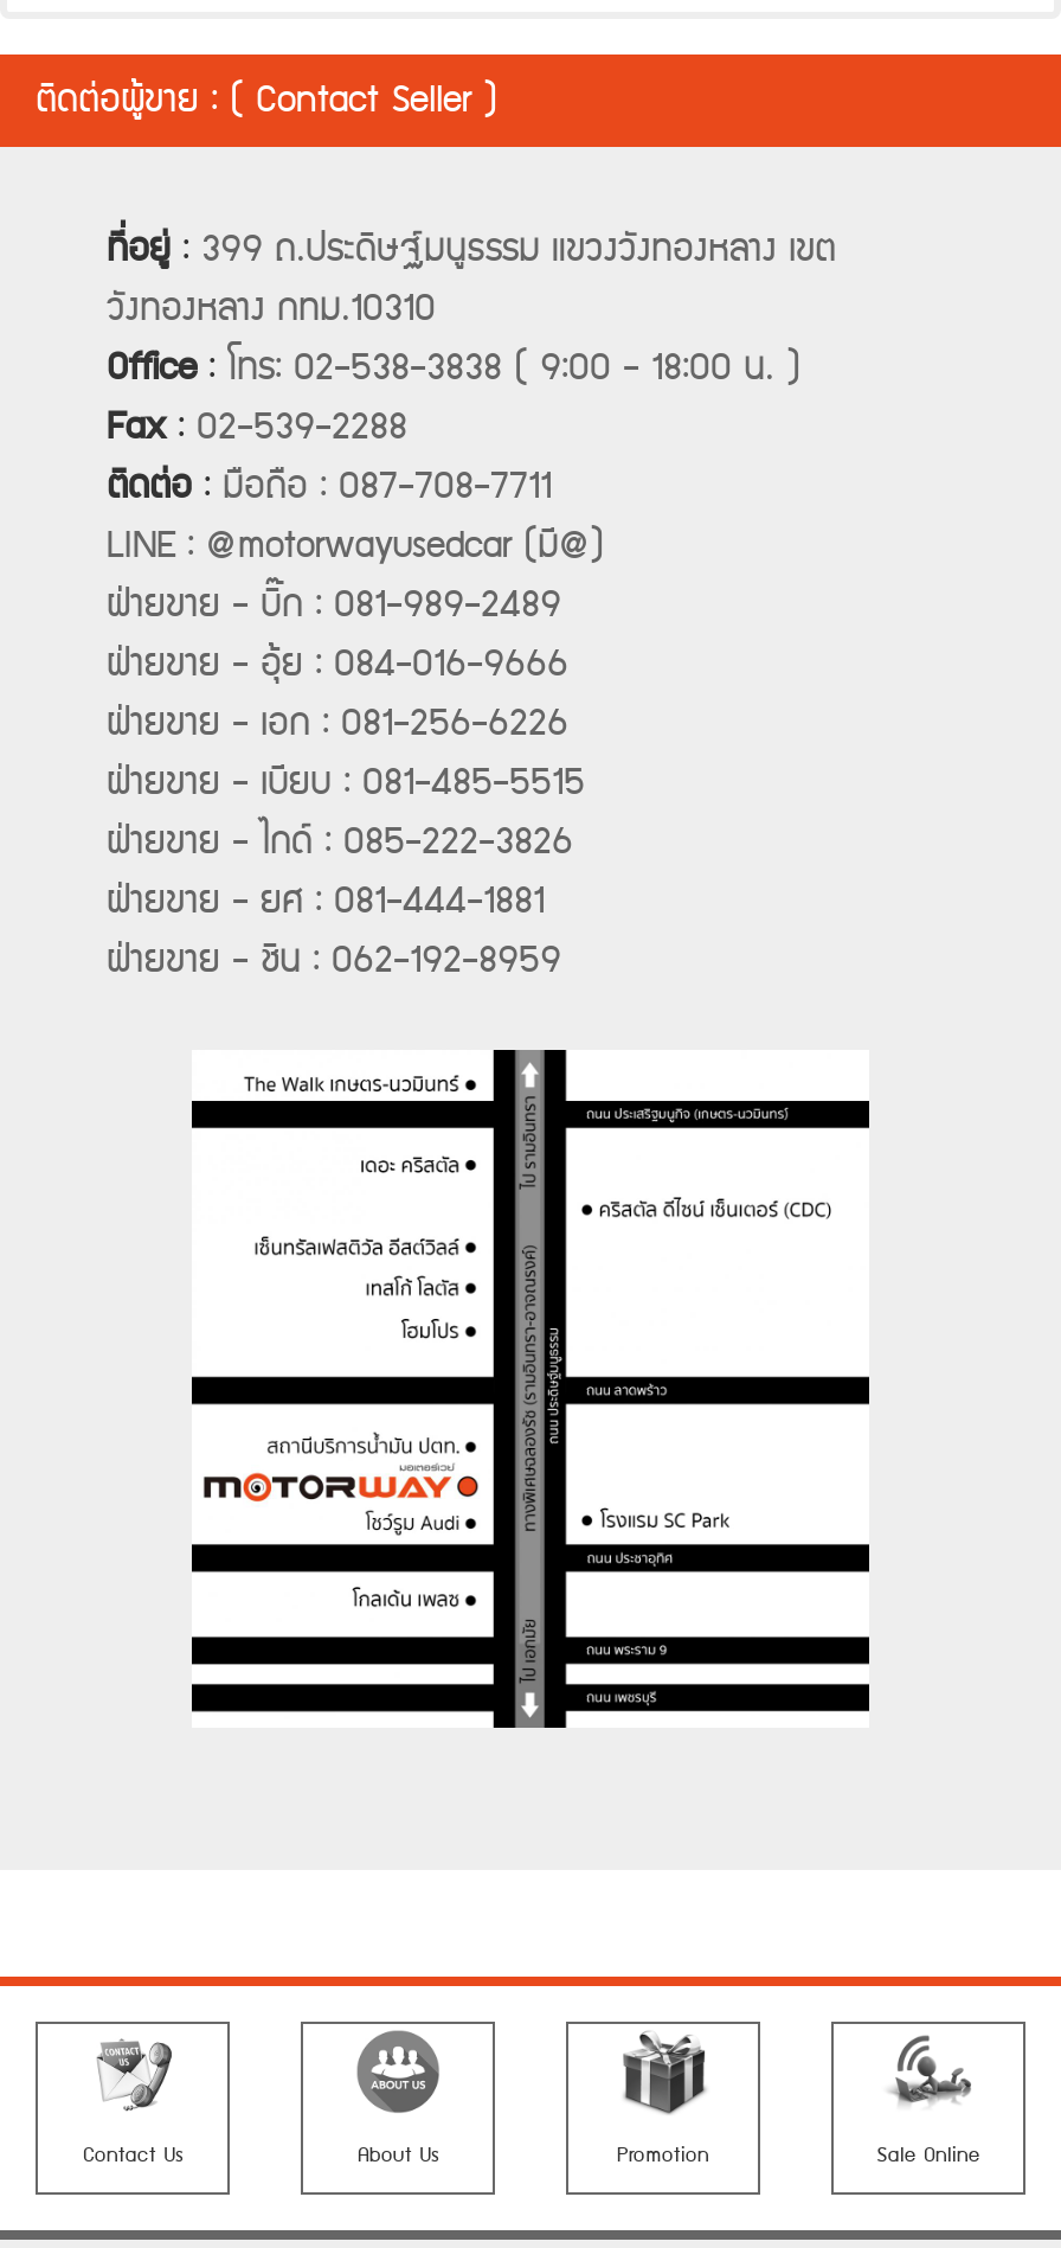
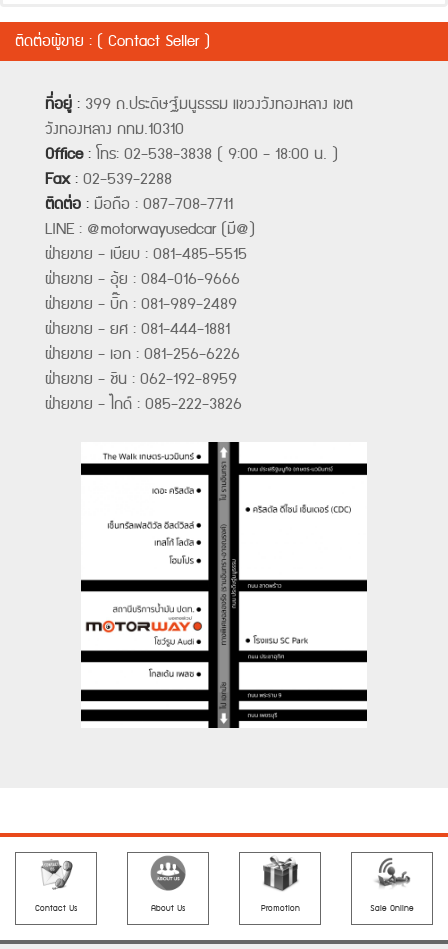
moved down: ฝ่ายขาย - อุ้ย : 084-016-9666 | ฝ่ายขาย - บิ๊ก : 081-989-2489

moved down: ฝ่ายขาย - เอก : 081-256-6226

moved up: ฝ่ายขาย - เบียบ : 081-485-5515

moved down: ฝ่ายขาย - ไกด์ : 085-222-3826

moved up: ฝ่ายขาย - ยศ : 081-444-1881

moved up: ฝ่ายขาย - ชิน : 062-192-8959
